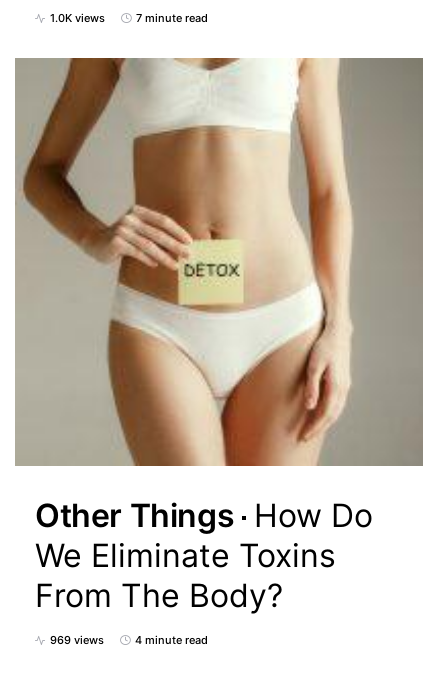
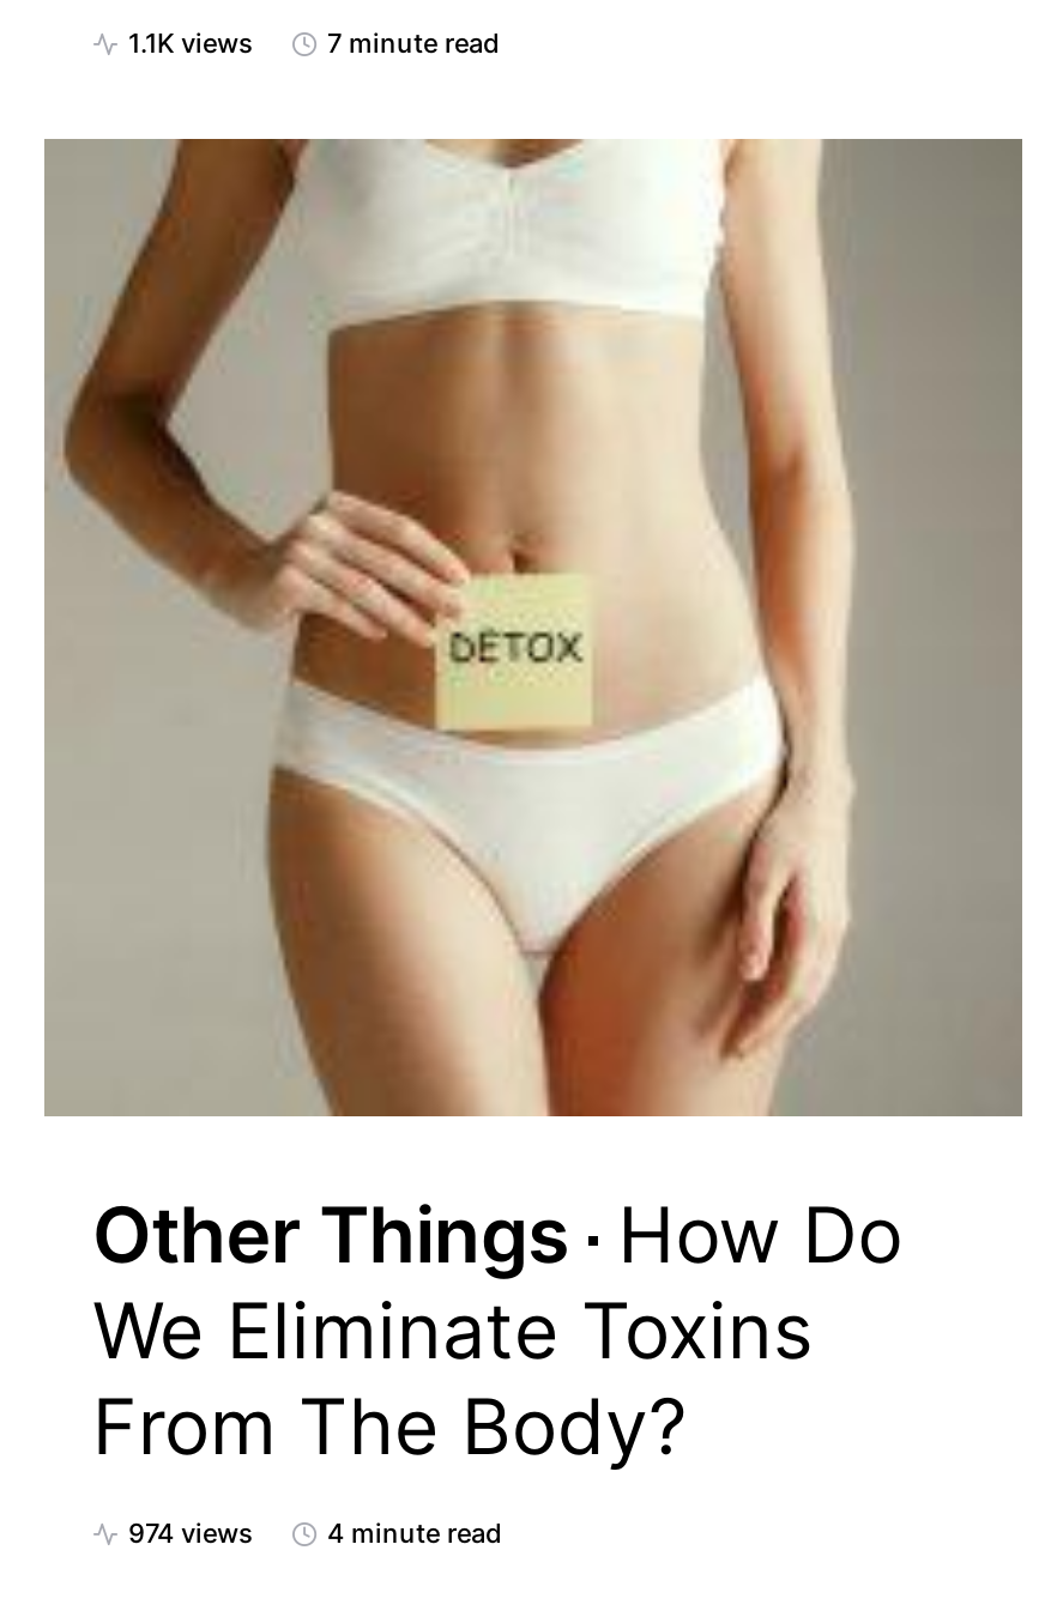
- 1.0K views
+ 1.1K views

- 969 views
+ 974 views
